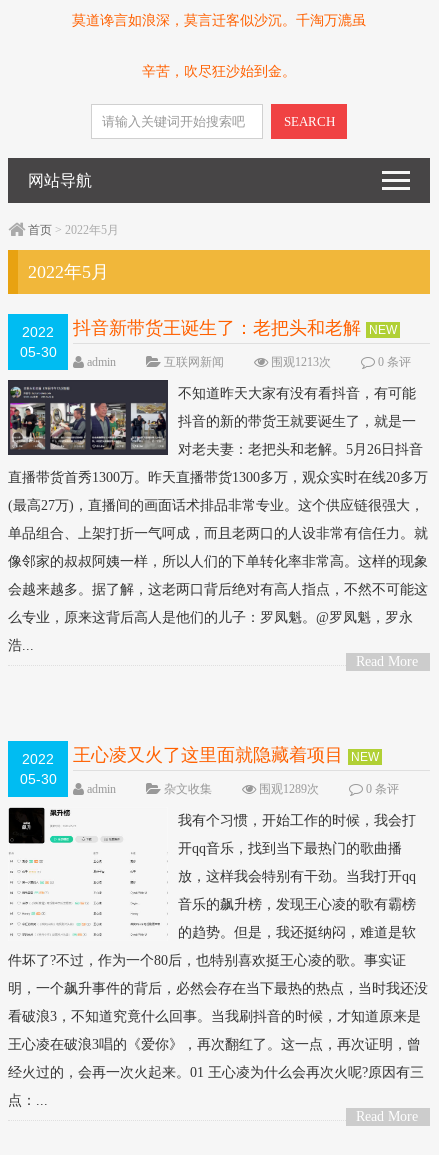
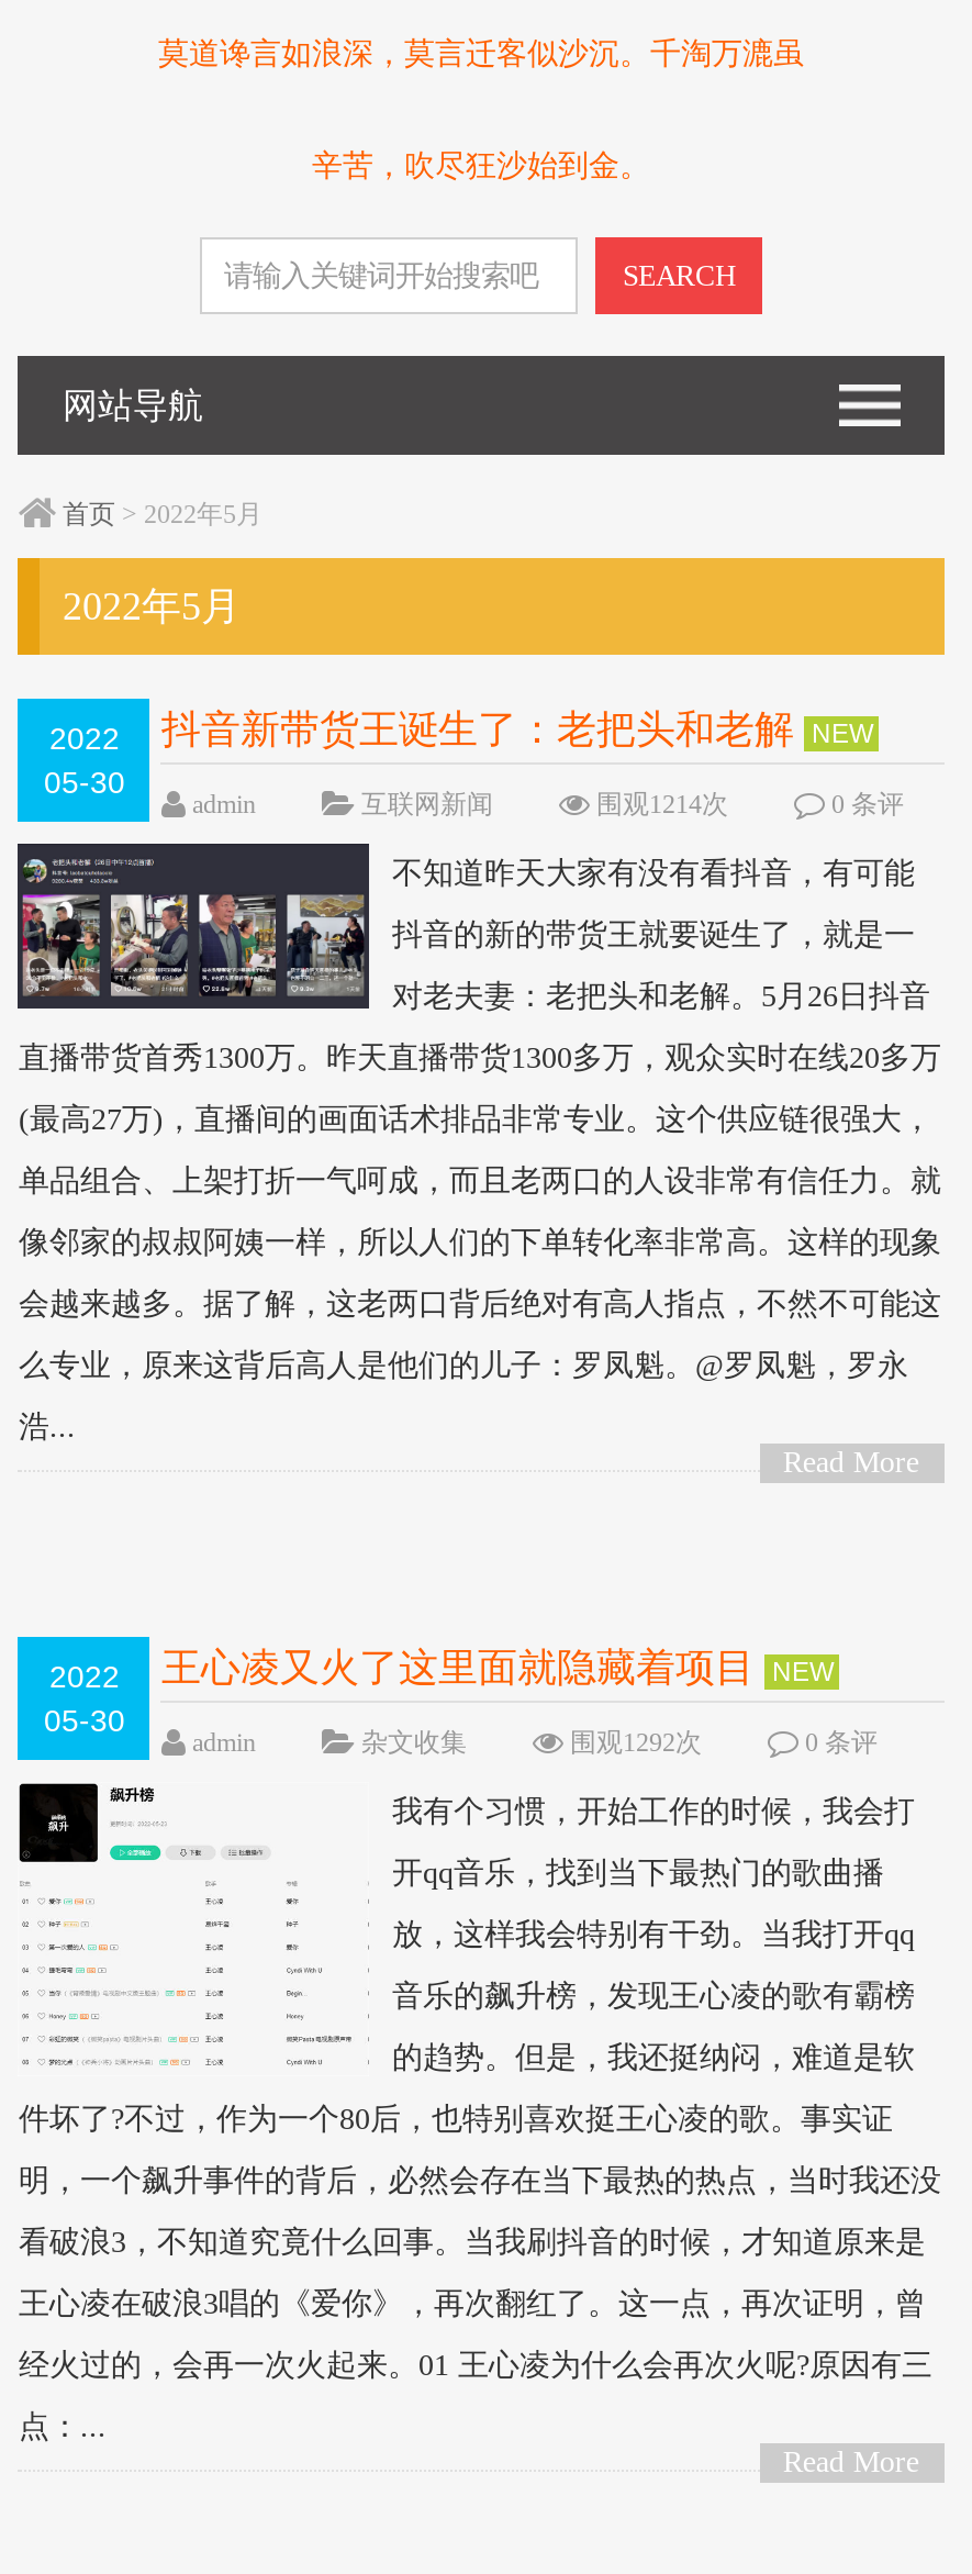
- 围观1213次
+ 围观1214次

- 围观1289次
+ 围观1292次
